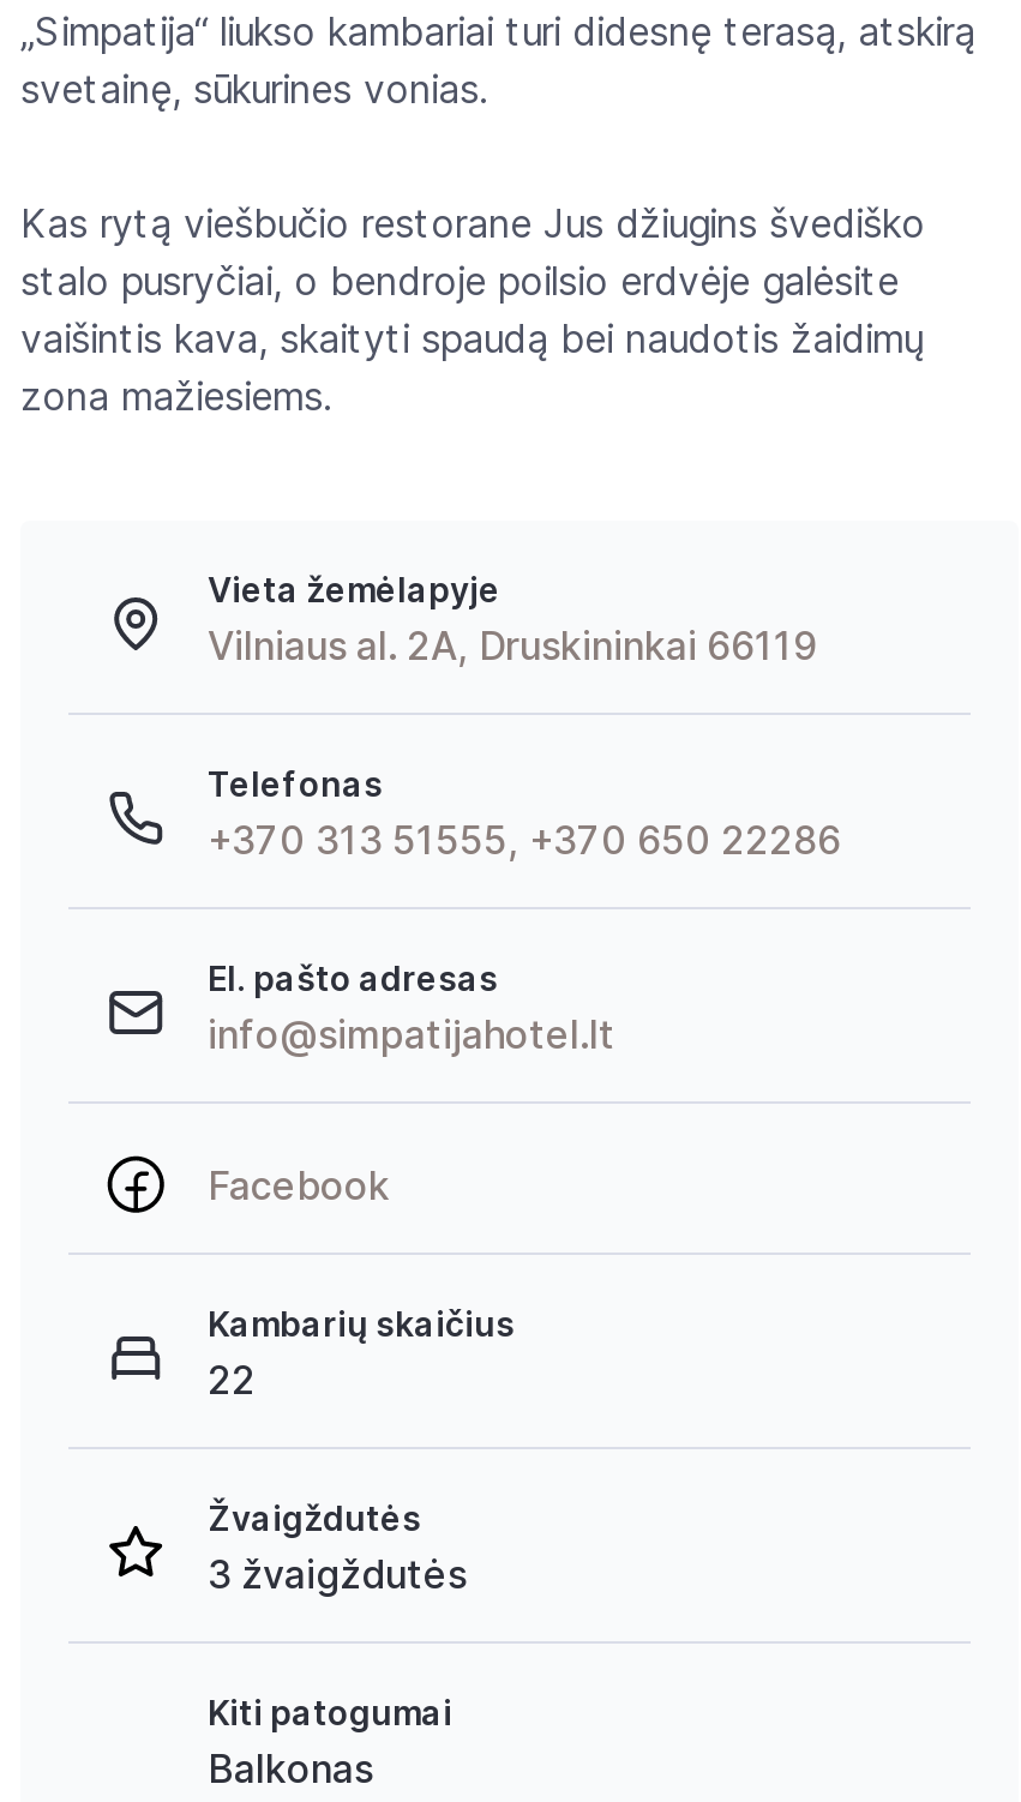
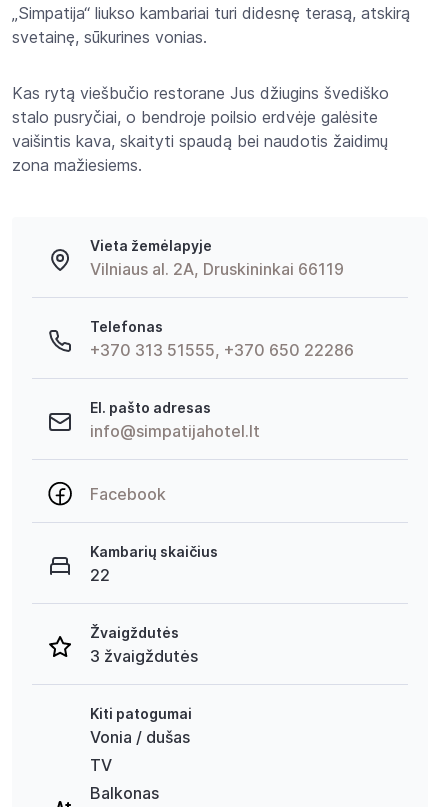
+ Vonia / dušas
+ TV
